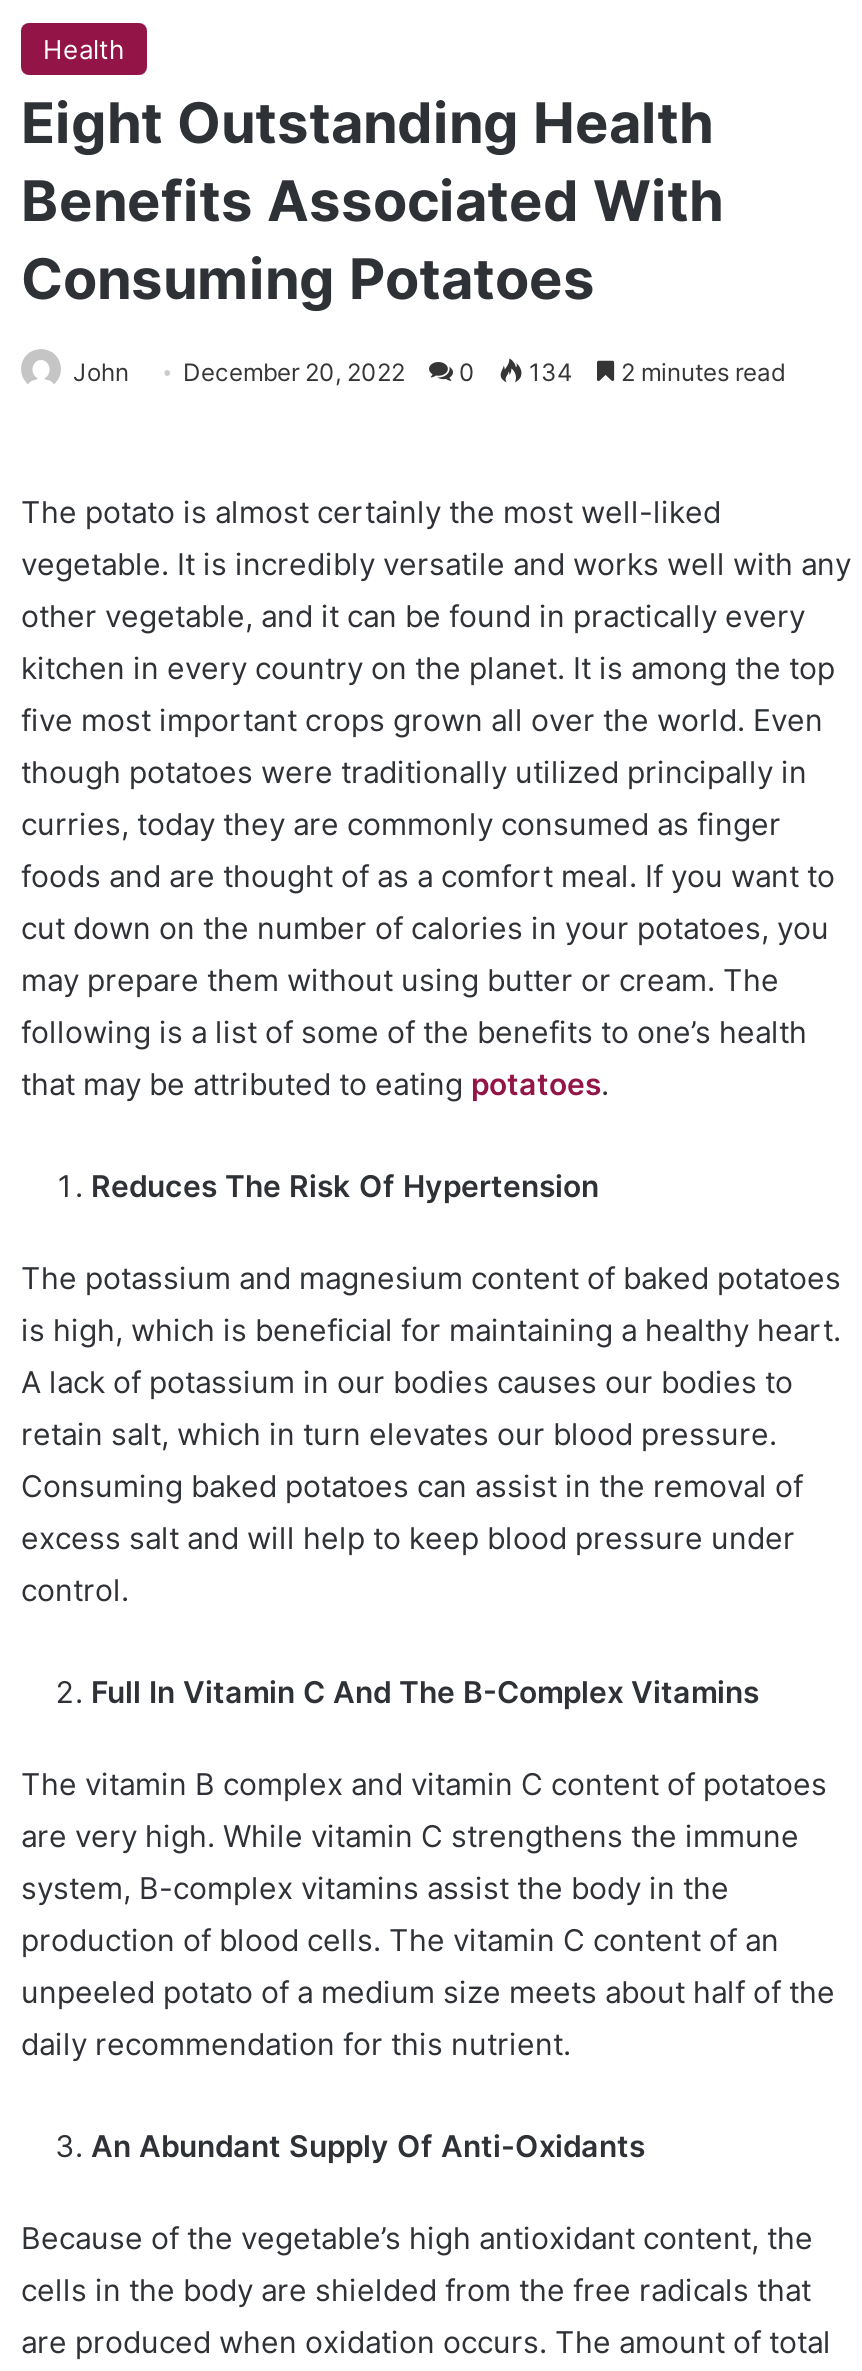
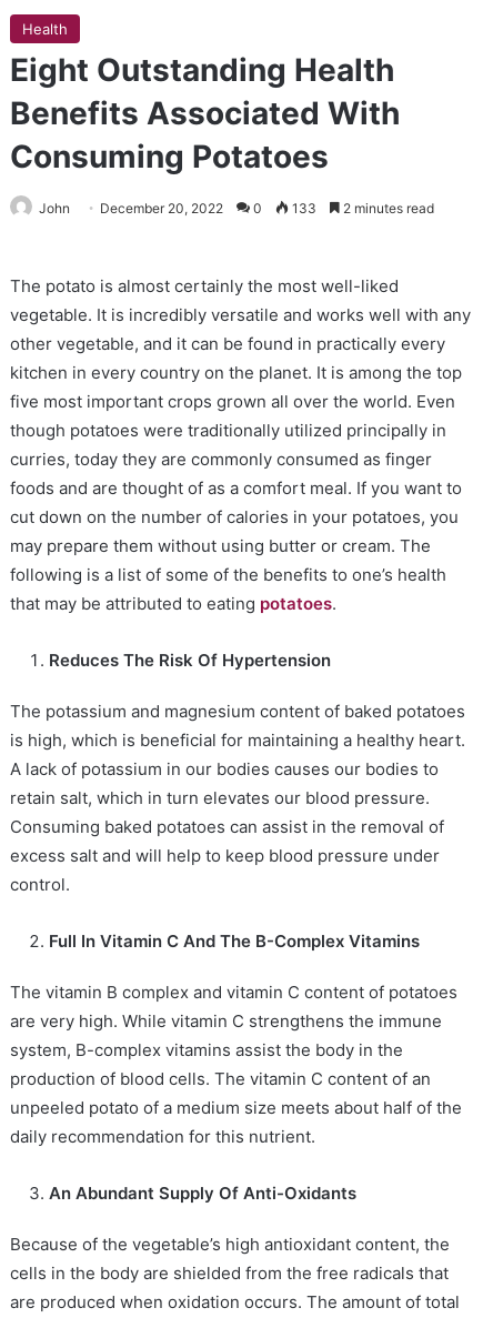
- John December 20, 2022 0 134 2 minutes read
+ John December 20, 2022 0 133 2 minutes read
